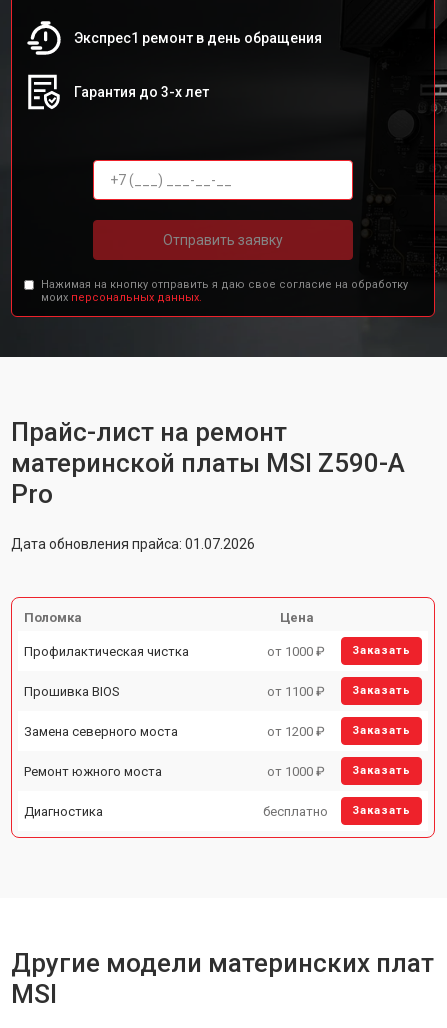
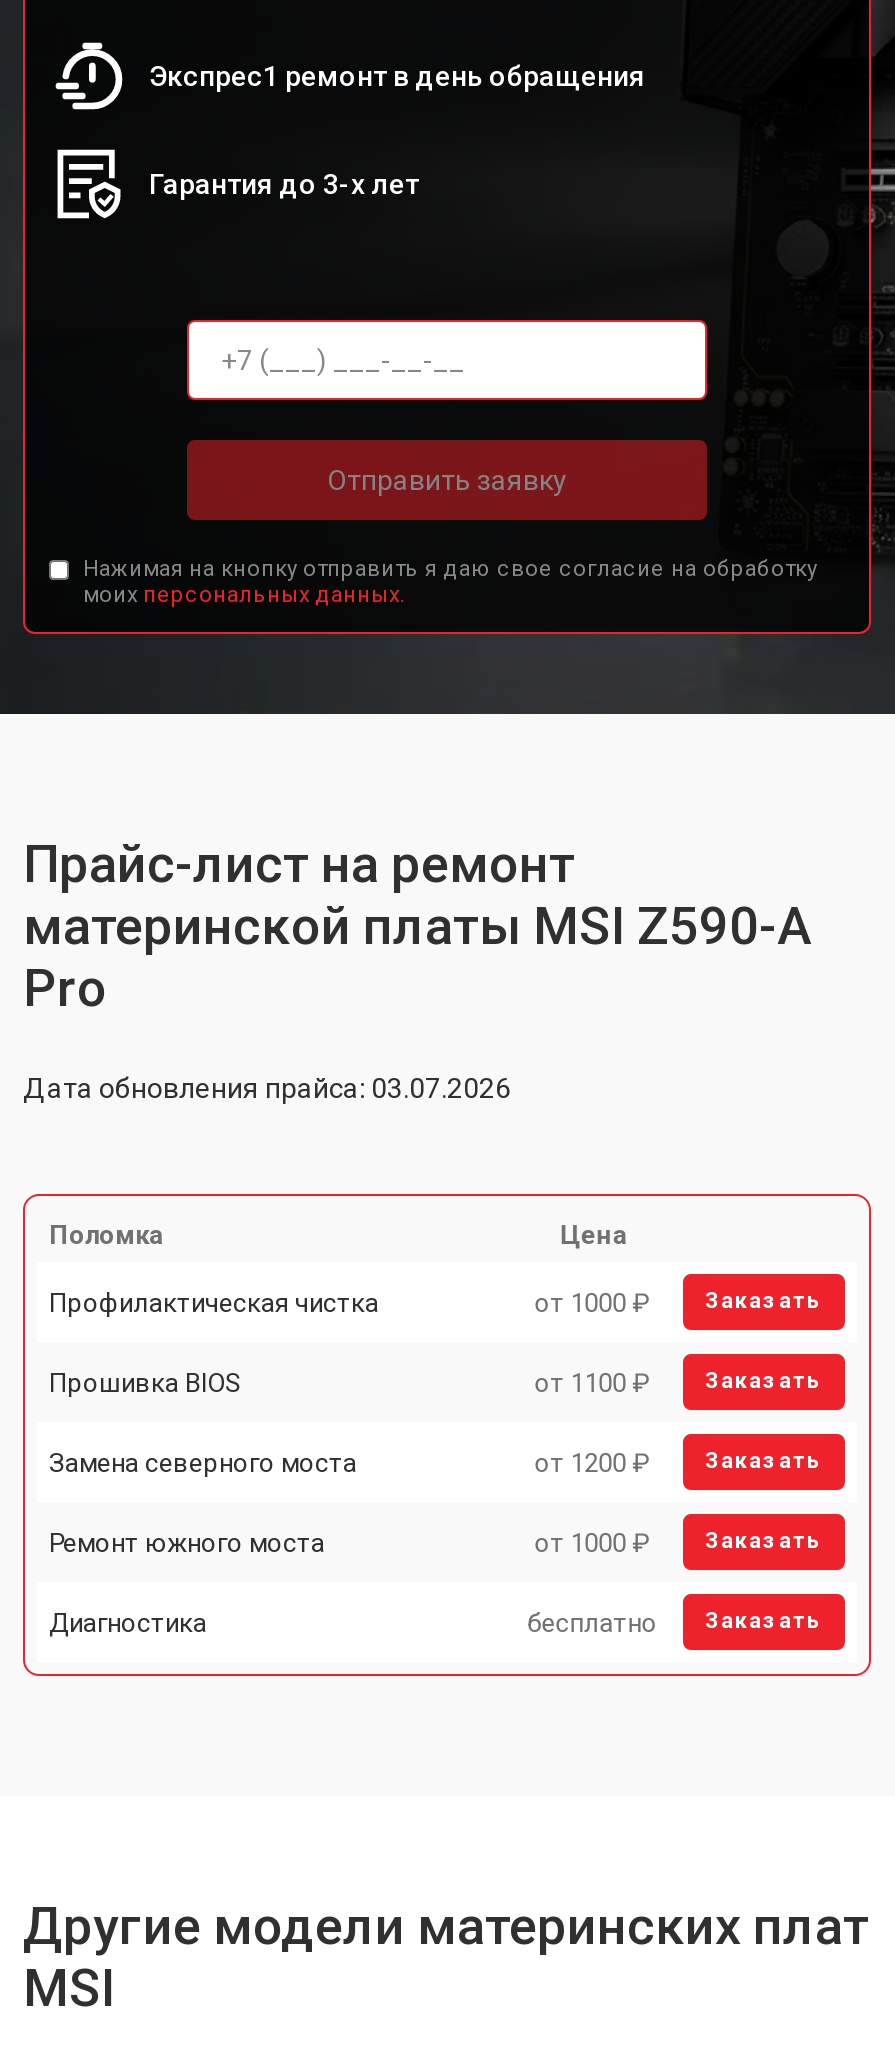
- Дата обновления прайса: 01.07.2026
+ Дата обновления прайса: 03.07.2026
